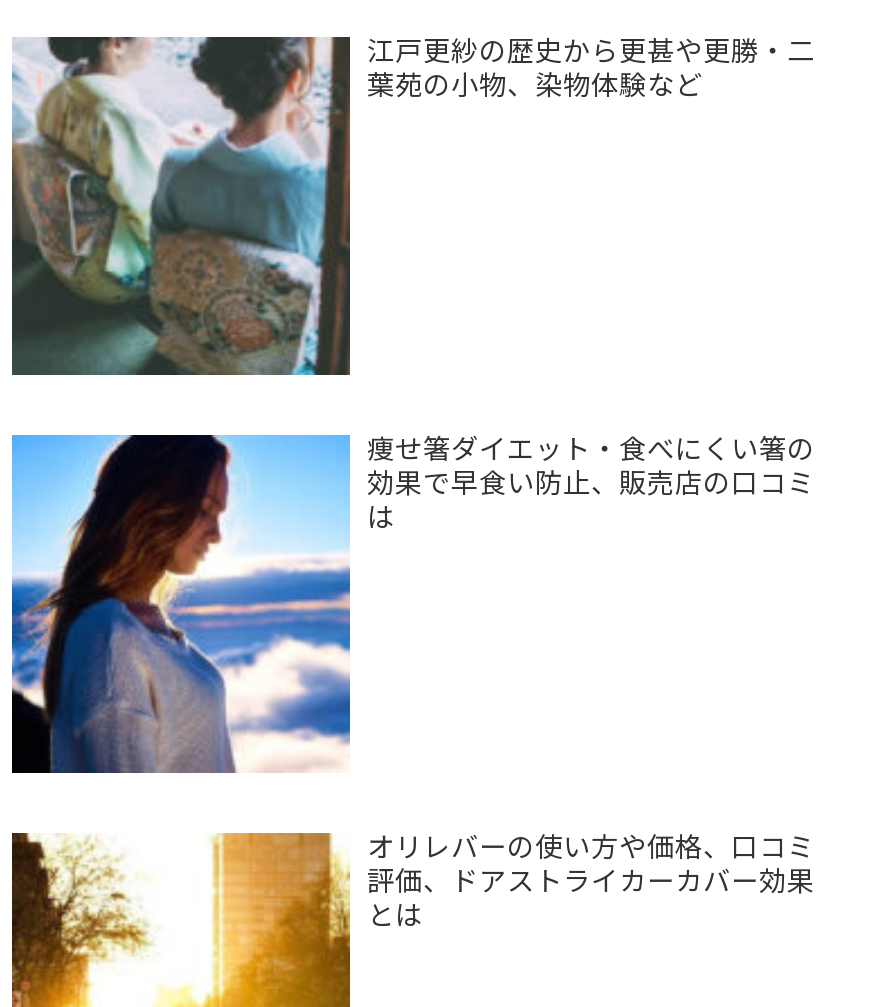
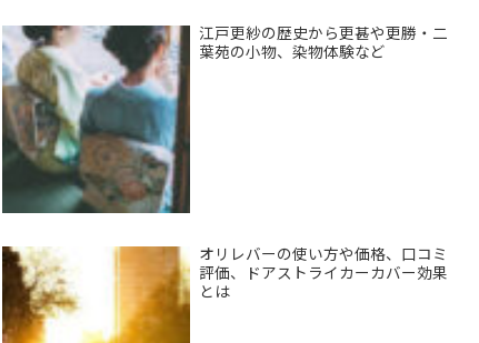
- [image]
- 痩せ箸ダイエット・食べにくい箸の
- 効果で早食い防止、販売店の口コミ
- は
